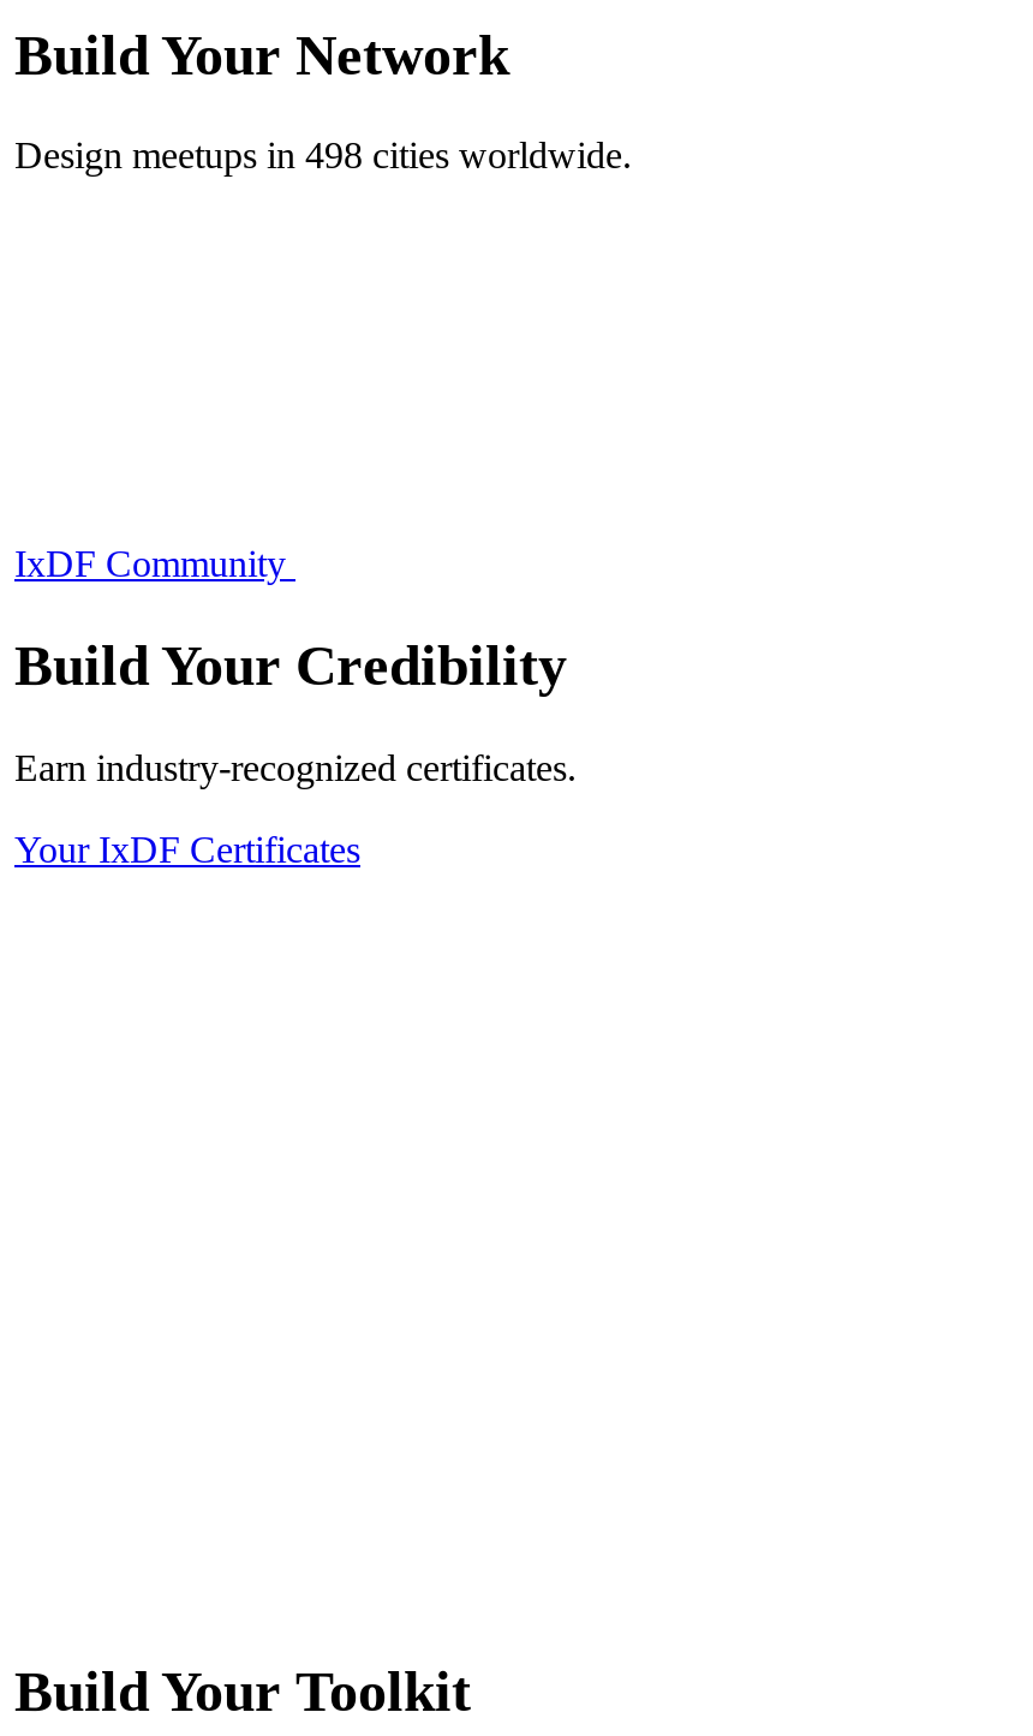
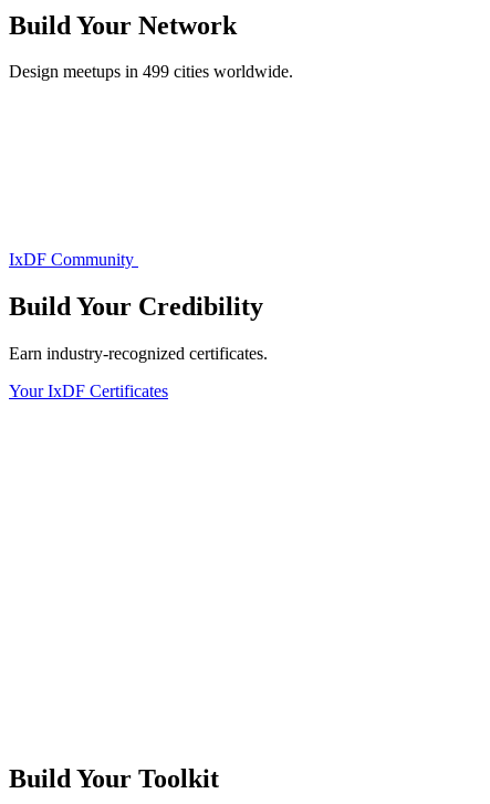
- Design meetups in 498 cities worldwide.
+ Design meetups in 499 cities worldwide.
